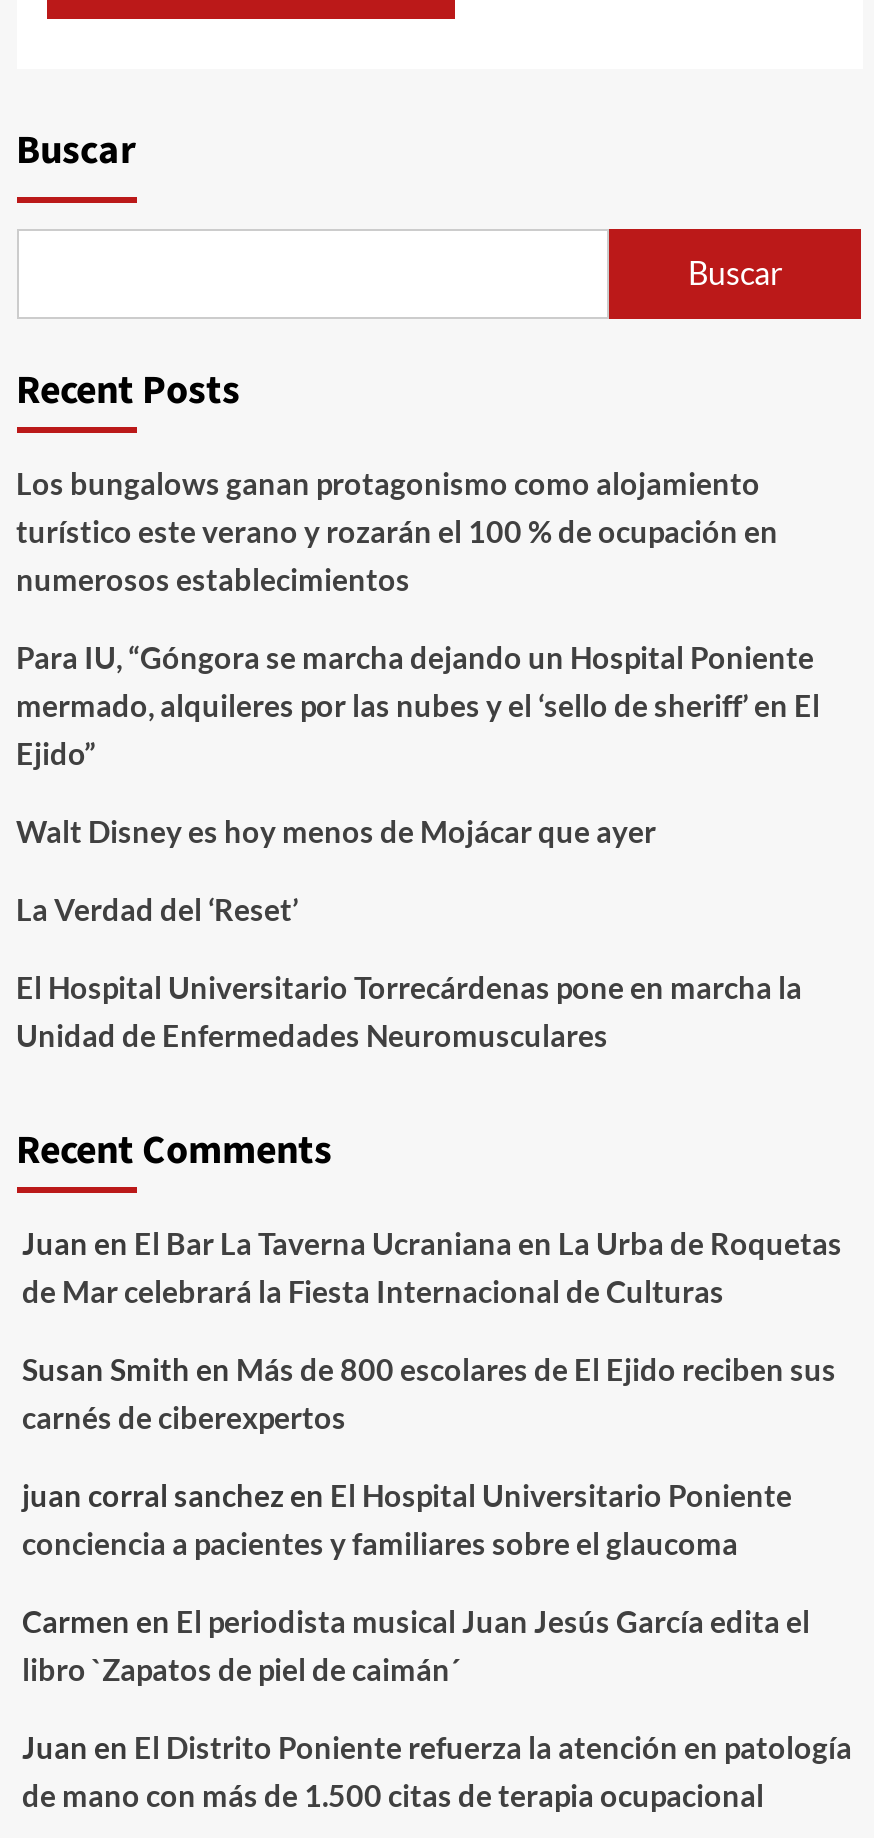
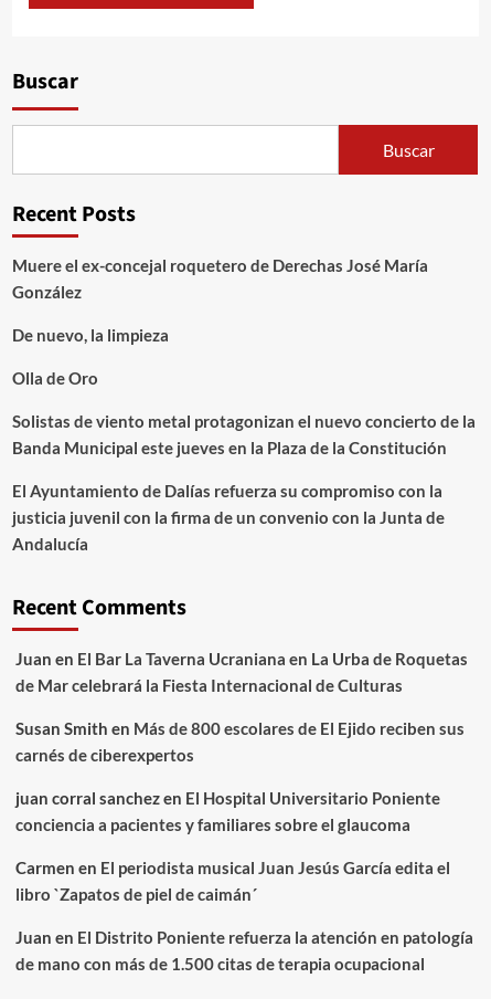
- Los bungalows ganan protagonismo como alojamiento
- turístico este verano y rozarán el 100 % de ocupación en
- numerosos establecimientos
+ Muere el ex-concejal roquetero de Derechas José María
+ González

- Para IU, “Góngora se marcha dejando un Hospital Poniente
- mermado, alquileres por las nubes y el ‘sello de sheriff’ en El
- Ejido”
+ De nuevo, la limpieza

- Walt Disney es hoy menos de Mojácar que ayer
+ Olla de Oro

- La Verdad del ‘Reset’
+ Solistas de viento metal protagonizan el nuevo concierto de la
+ Banda Municipal este jueves en la Plaza de la Constitución

- El Hospital Universitario Torrecárdenas pone en marcha la
- Unidad de Enfermedades Neuromusculares
+ El Ayuntamiento de Dalías refuerza su compromiso con la
+ justicia juvenil con la firma de un convenio con la Junta de
+ Andalucía
